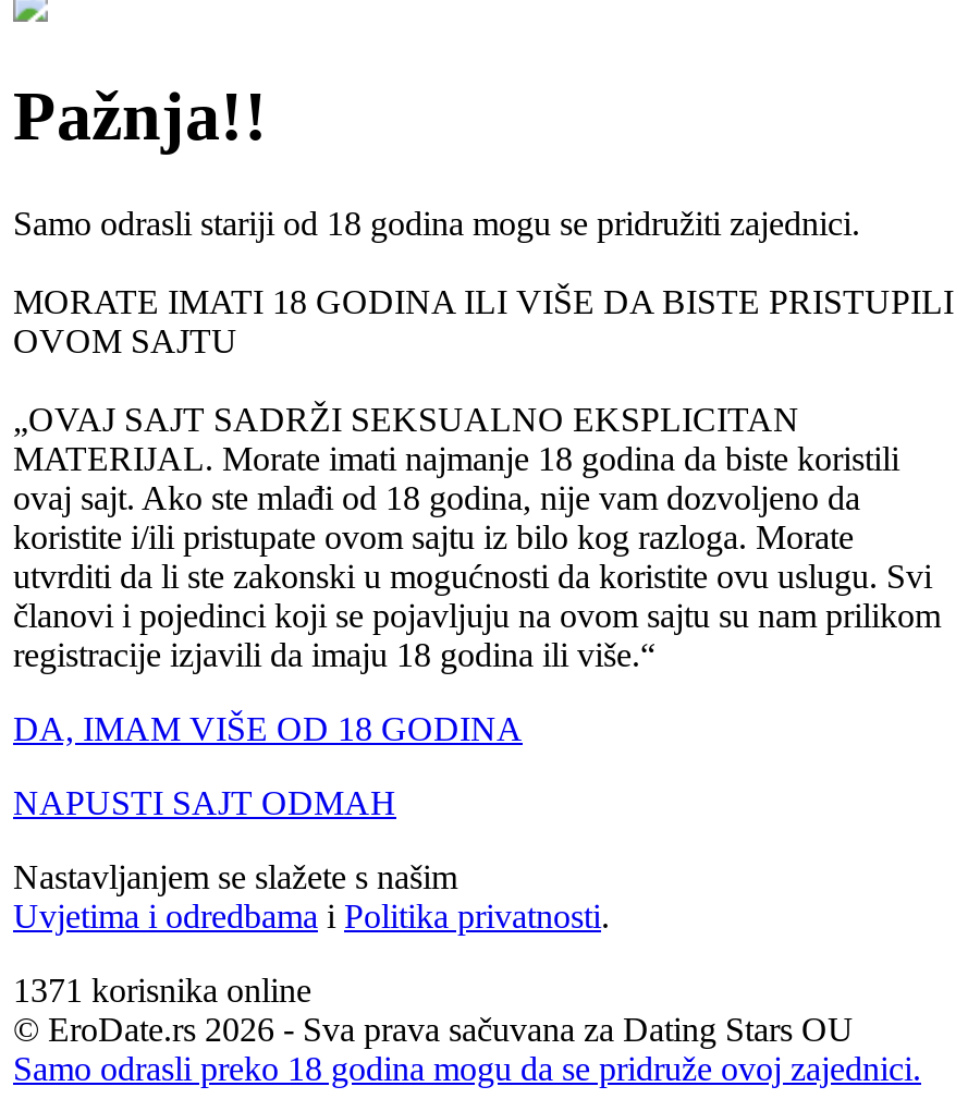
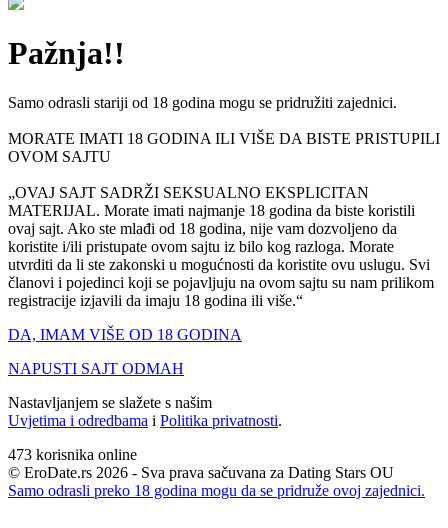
- 1371 korisnika online
+ 473 korisnika online
